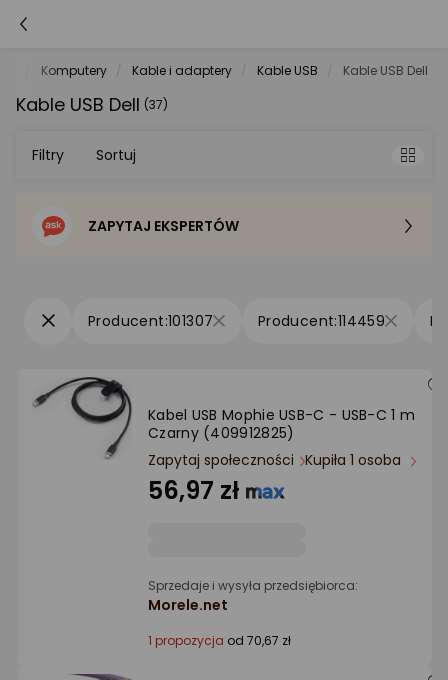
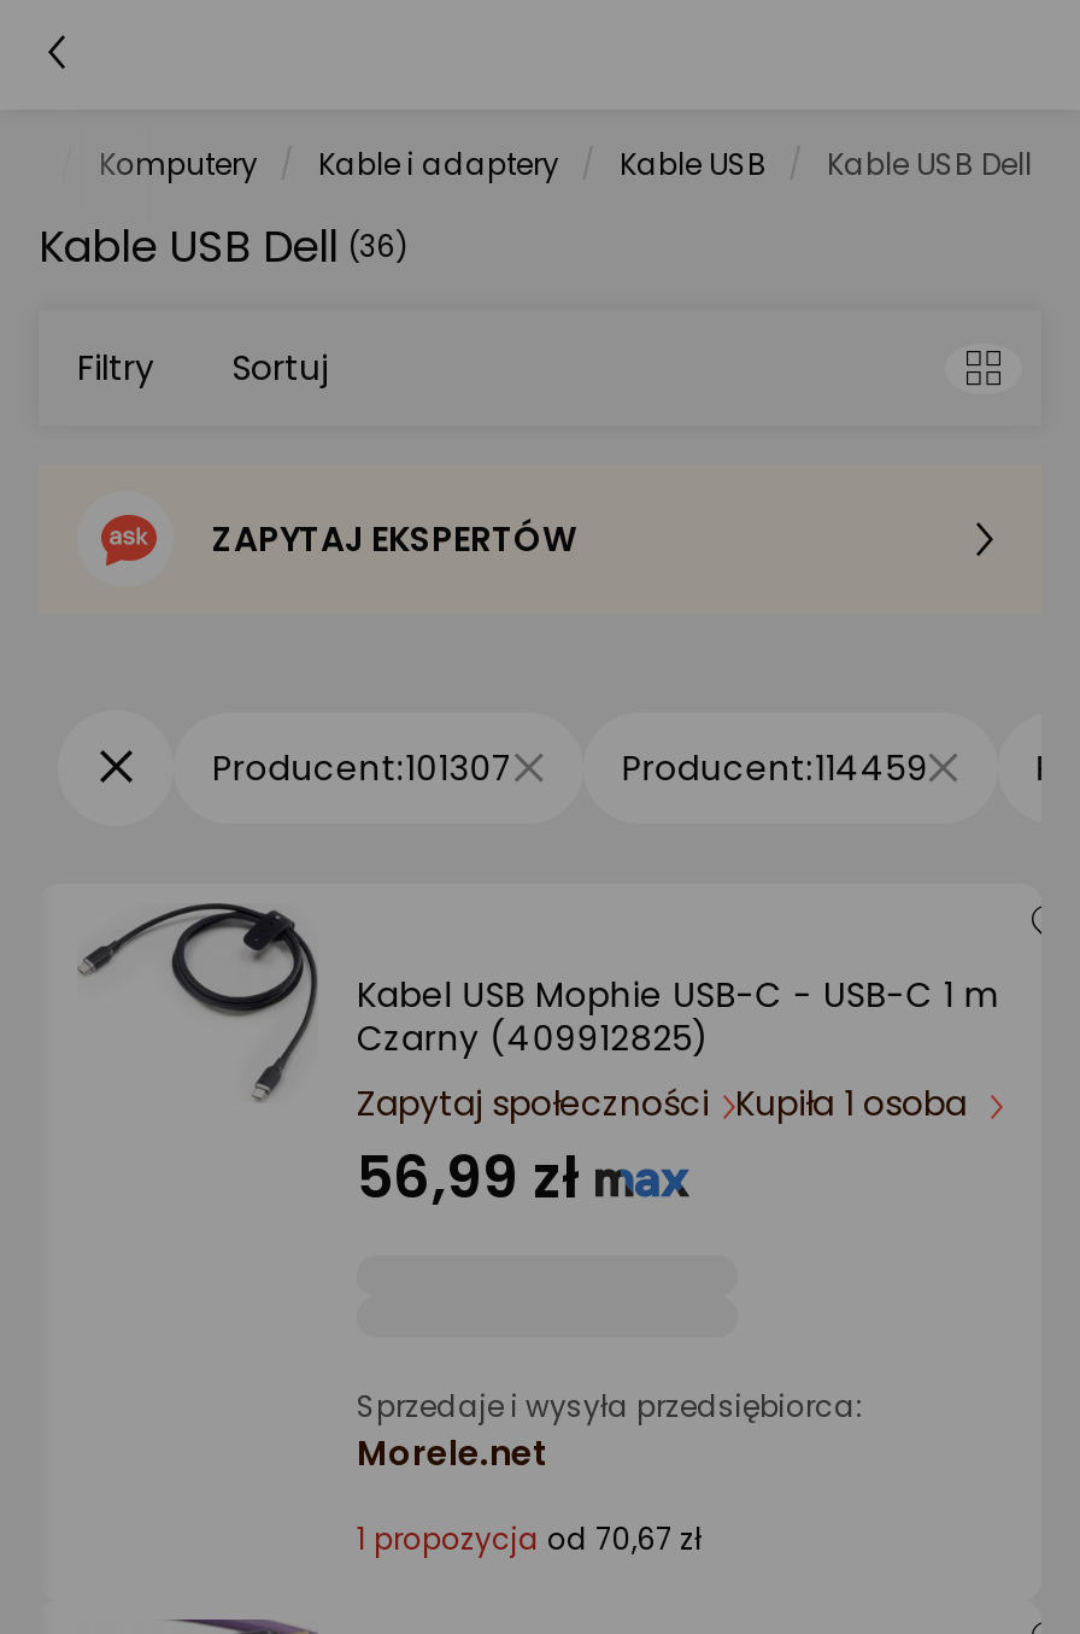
- Kable USB Dell (37)
+ Kable USB Dell (36)

- 56,97 zł
+ 56,99 zł
